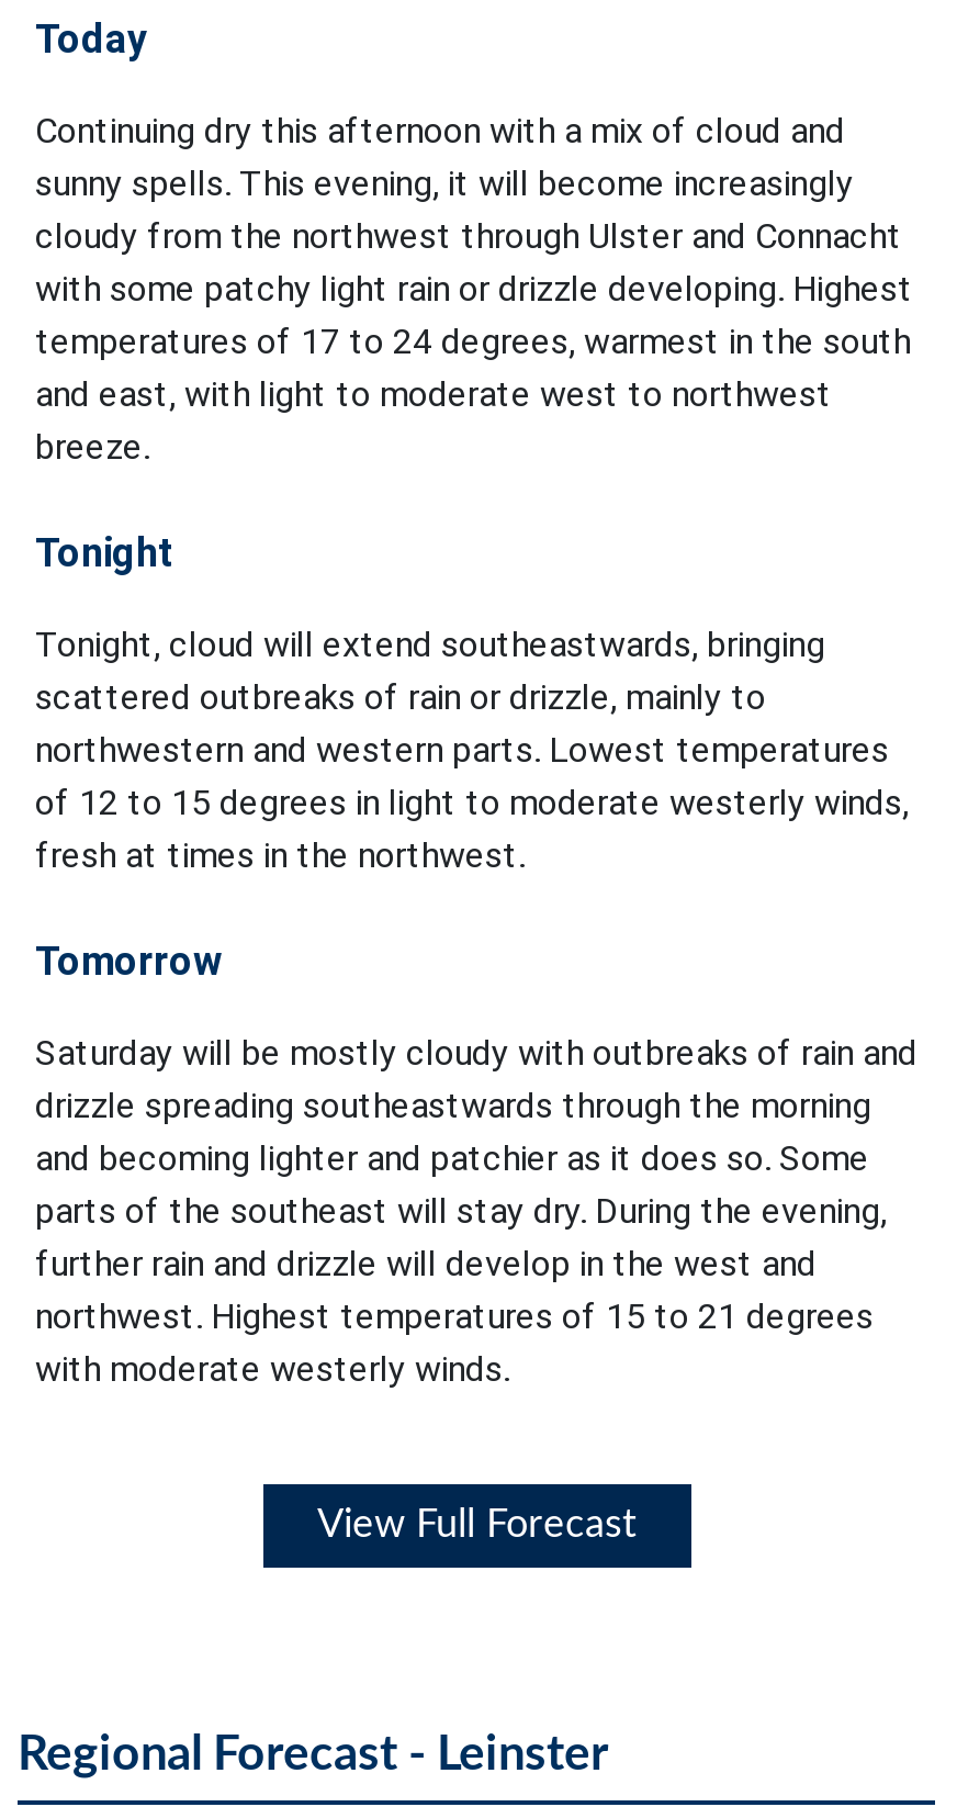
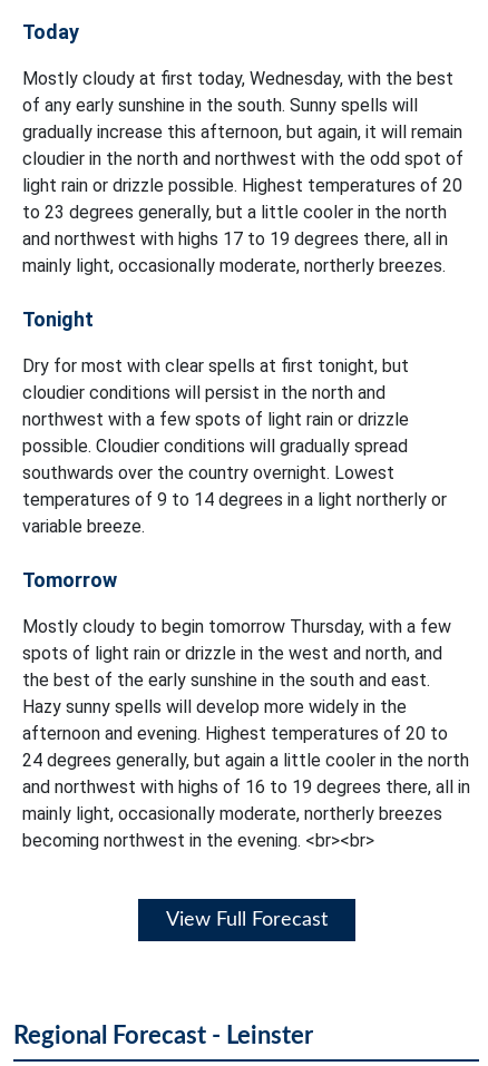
- Continuing dry this afternoon with a mix of cloud and
- sunny spells. This evening, it will become increasingly
- cloudy from the northwest through Ulster and Connacht
- with some patchy light rain or drizzle developing. Highest
- temperatures of 17 to 24 degrees, warmest in the south
- and east, with light to moderate west to northwest
- breeze.
+ Mostly cloudy at first today, Wednesday, with the best
+ of any early sunshine in the south. Sunny spells will
+ gradually increase this afternoon, but again, it will remain
+ cloudier in the north and northwest with the odd spot of
+ light rain or drizzle possible. Highest temperatures of 20
+ to 23 degrees generally, but a little cooler in the north
+ and northwest with highs 17 to 19 degrees there, all in
+ mainly light, occasionally moderate, northerly breezes.

- Tonight, cloud will extend southeastwards, bringing
- scattered outbreaks of rain or drizzle, mainly to
- northwestern and western parts. Lowest temperatures
- of 12 to 15 degrees in light to moderate westerly winds,
- fresh at times in the northwest.
+ Dry for most with clear spells at first tonight, but
+ cloudier conditions will persist in the north and
+ northwest with a few spots of light rain or drizzle
+ possible. Cloudier conditions will gradually spread
+ southwards over the country overnight. Lowest
+ temperatures of 9 to 14 degrees in a light northerly or
+ variable breeze.

- Saturday will be mostly cloudy with outbreaks of rain and
- drizzle spreading southeastwards through the morning
- and becoming lighter and patchier as it does so. Some
- parts of the southeast will stay dry. During the evening,
- further rain and drizzle will develop in the west and
- northwest. Highest temperatures of 15 to 21 degrees
- with moderate westerly winds.
+ Mostly cloudy to begin tomorrow Thursday, with a few
+ spots of light rain or drizzle in the west and north, and
+ the best of the early sunshine in the south and east.
+ Hazy sunny spells will develop more widely in the
+ afternoon and evening. Highest temperatures of 20 to
+ 24 degrees generally, but again a little cooler in the north
+ and northwest with highs of 16 to 19 degrees there, all in
+ mainly light, occasionally moderate, northerly breezes
+ becoming northwest in the evening. <br><br>
